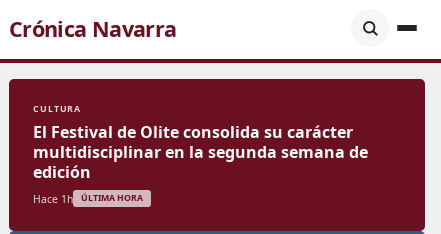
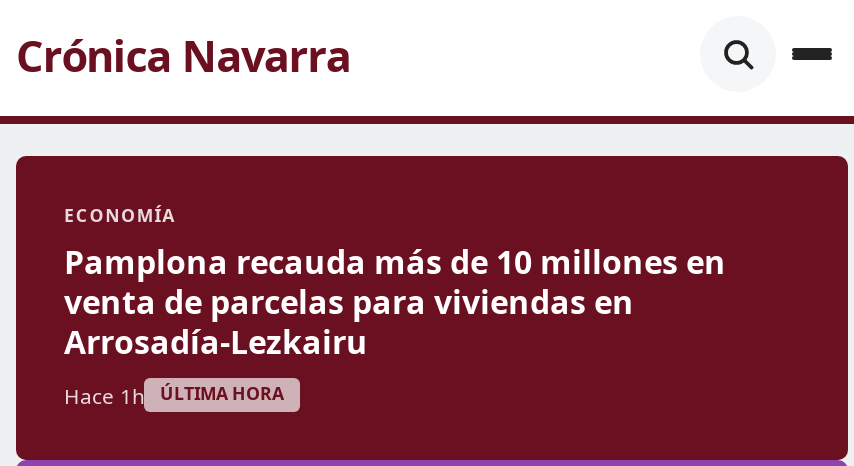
- CULTURA
- El Festival de Olite consolida su carácter
- multidisciplinar en la segunda semana de
- edición
+ ECONOMÍA
+ Pamplona recauda más de 10 millones en
+ venta de parcelas para viviendas en
+ Arrosadía-Lezkairu
